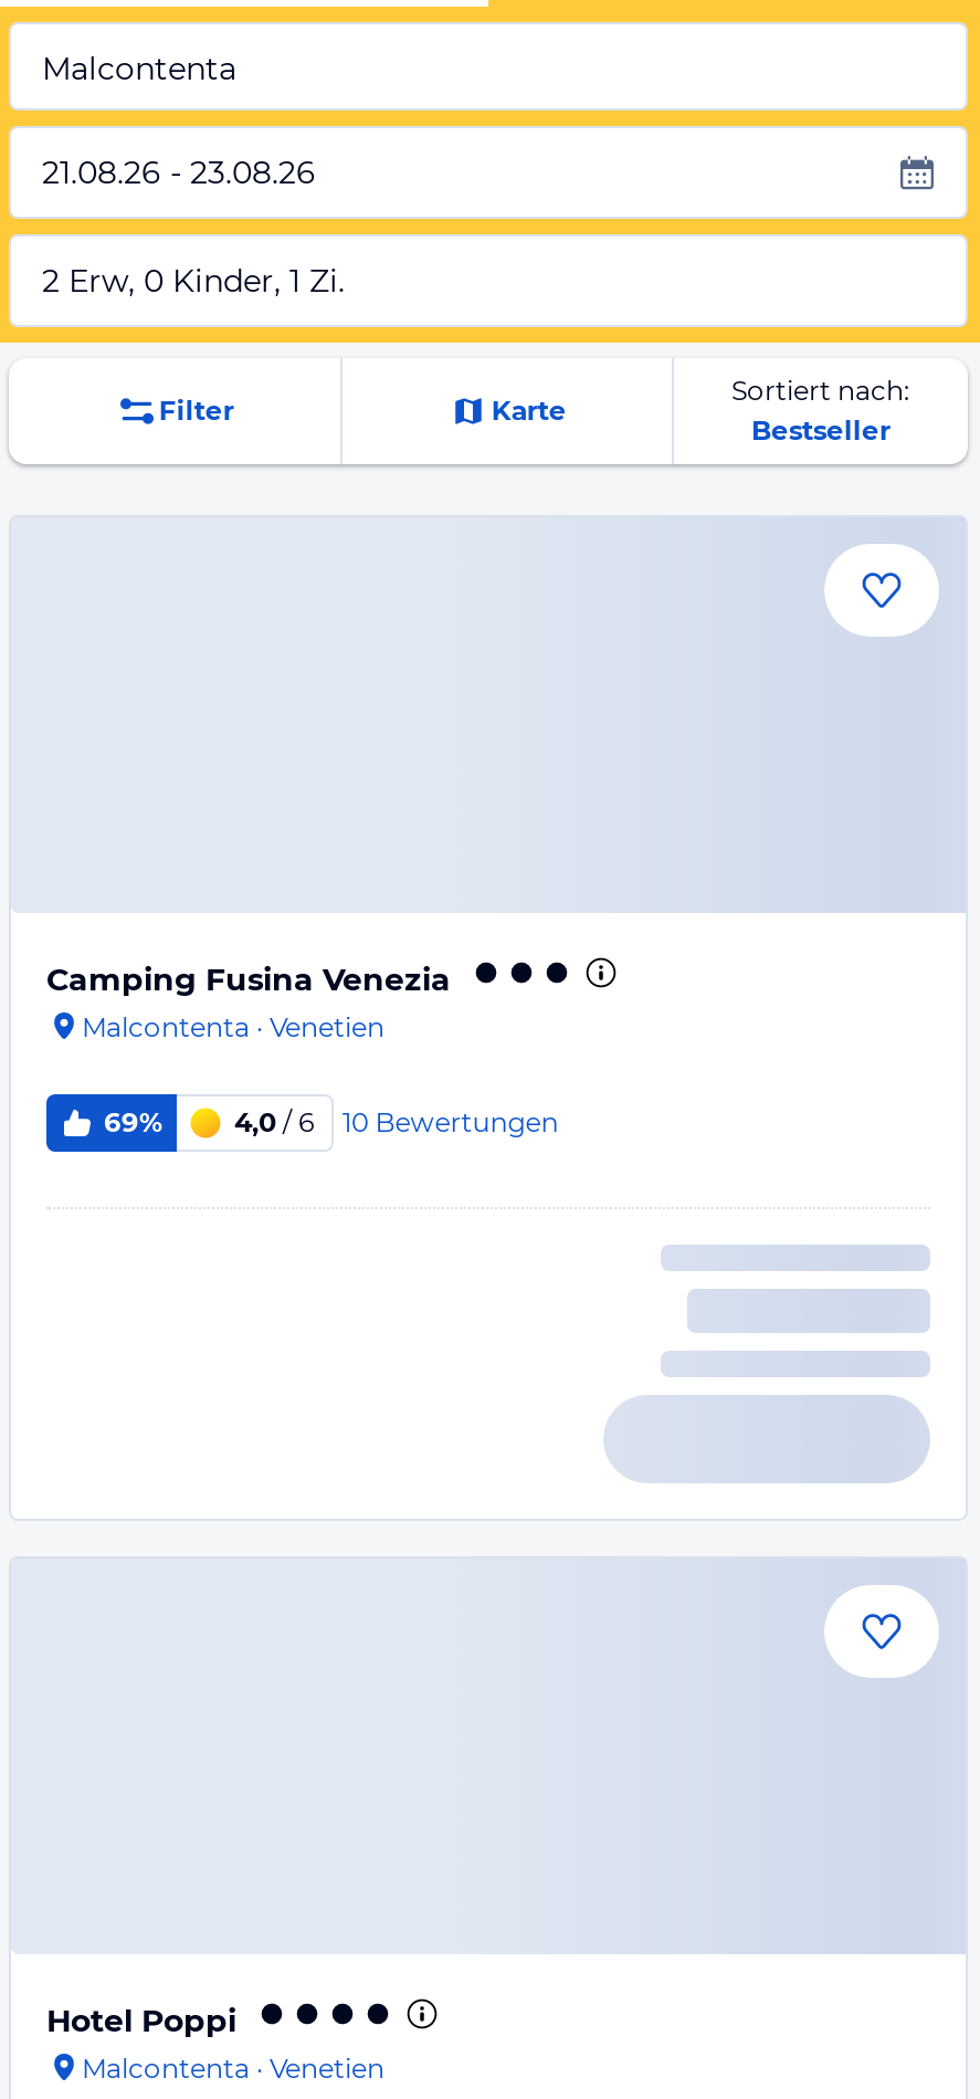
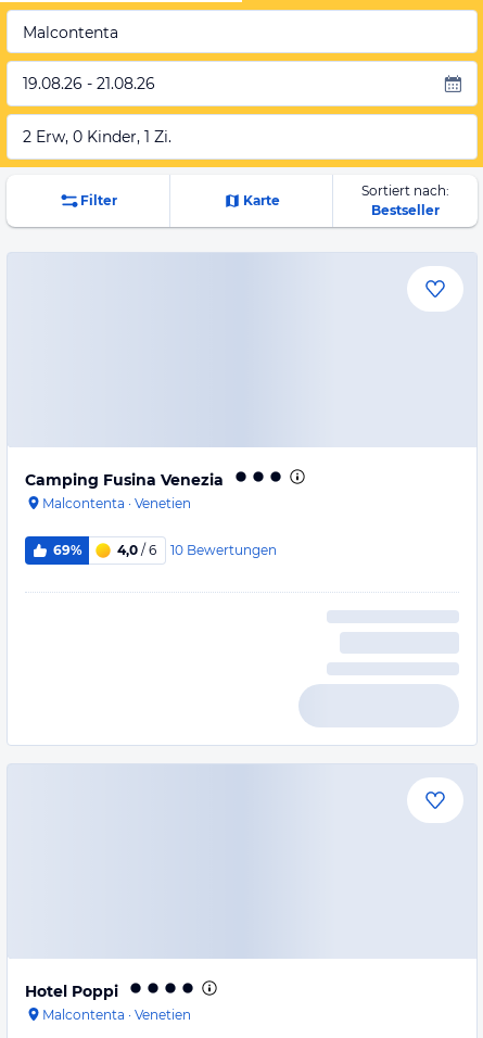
- 21.08.26 - 23.08.26
+ 19.08.26 - 21.08.26
